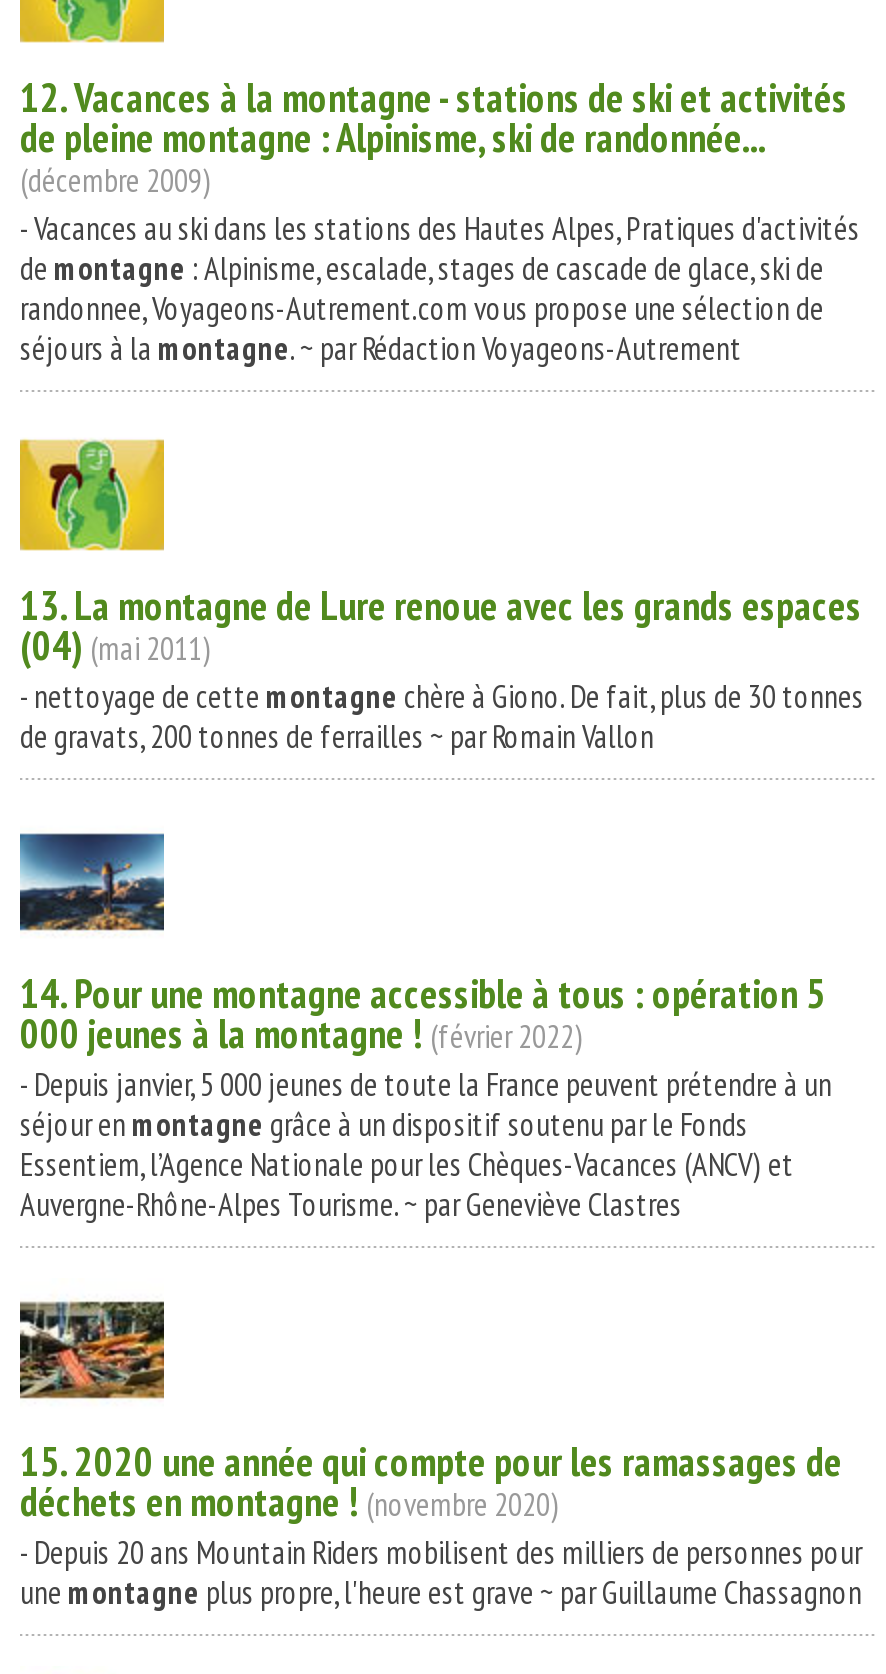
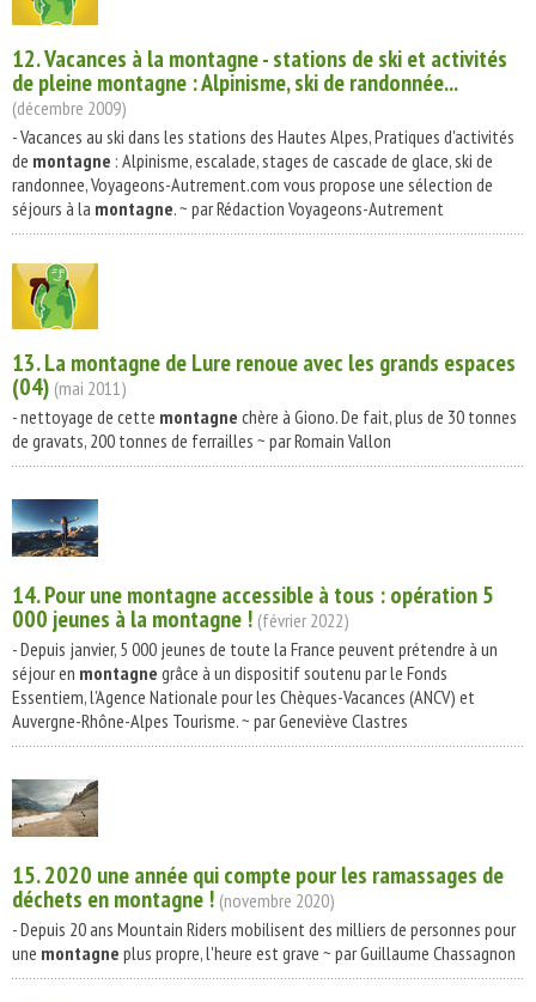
- [image]
+ [image]
